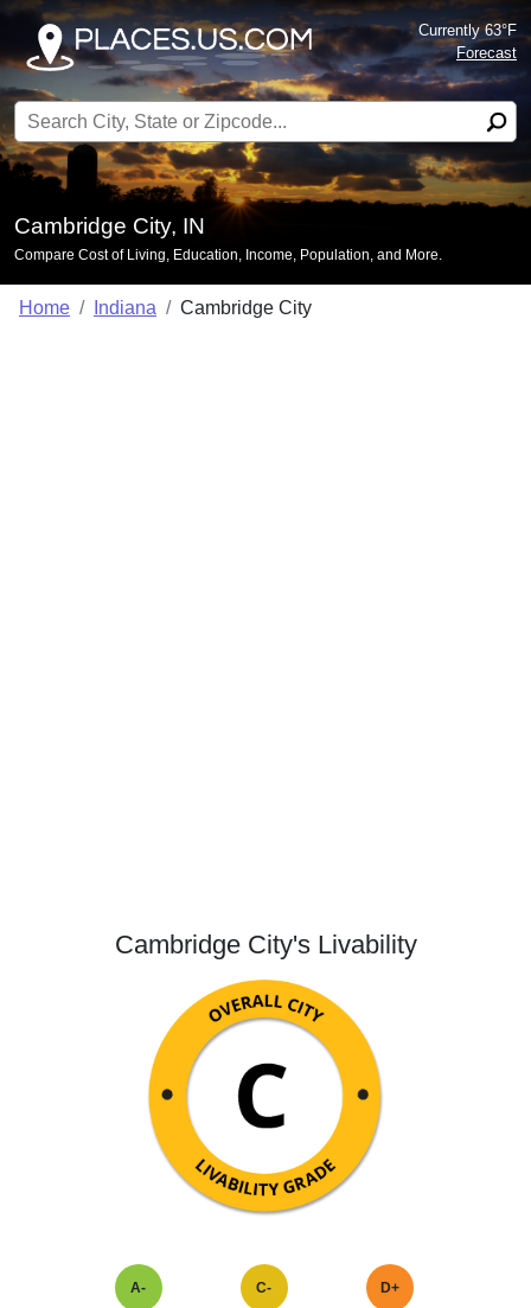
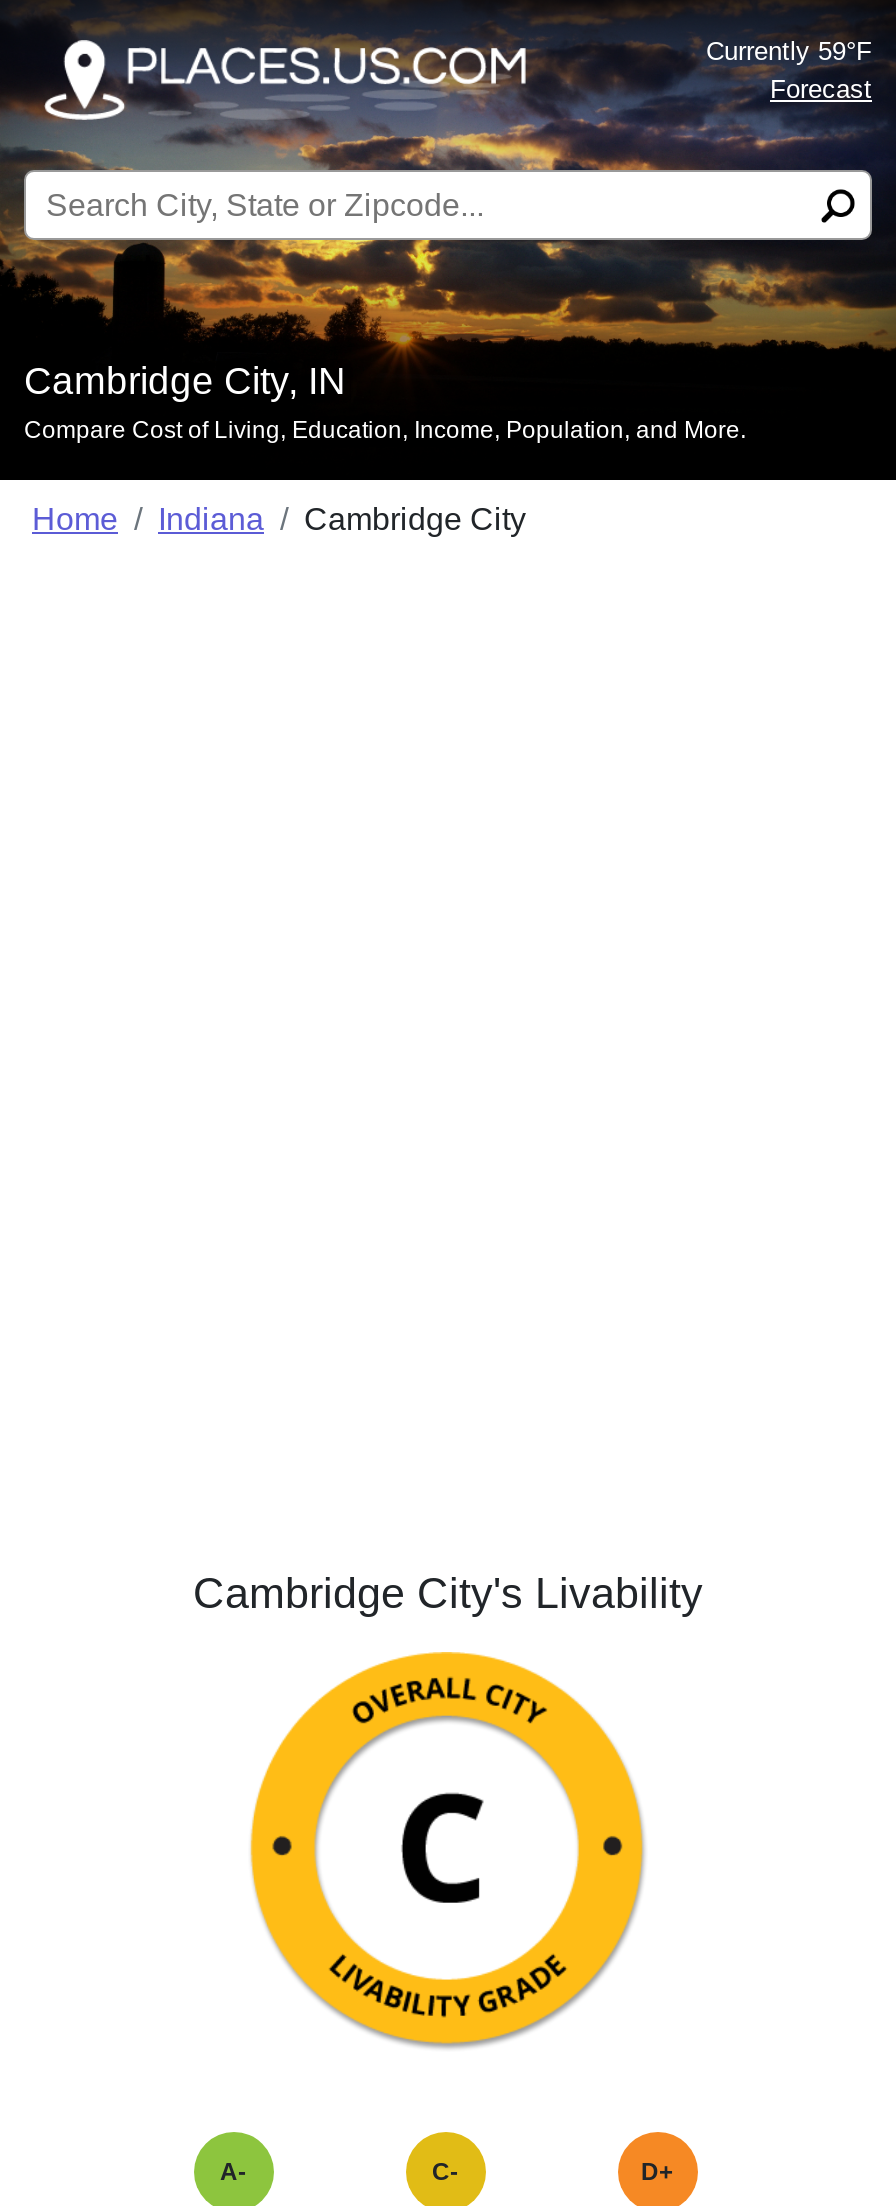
- Currently 63°F
+ Currently 59°F
